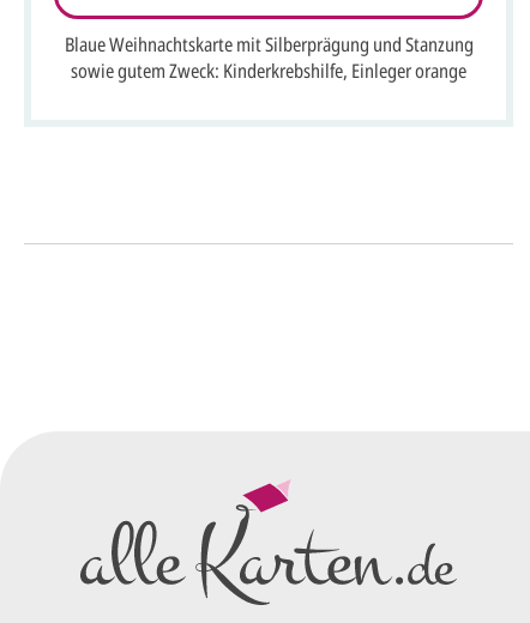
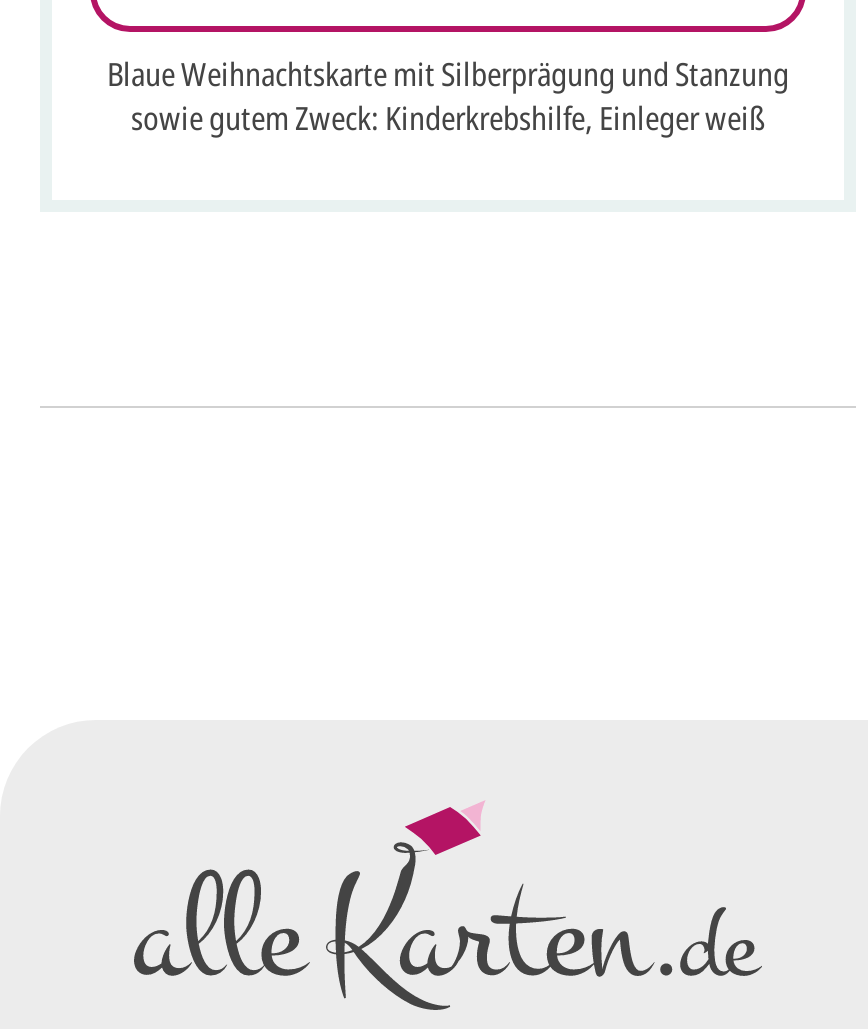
- sowie gutem Zweck: Kinderkrebshilfe, Einleger orange
+ sowie gutem Zweck: Kinderkrebshilfe, Einleger weiß
